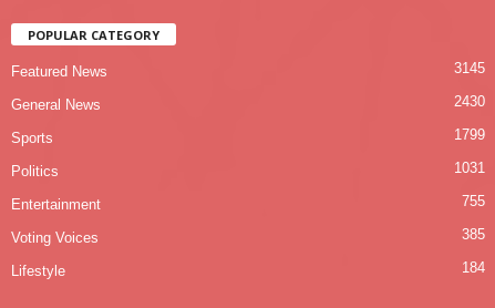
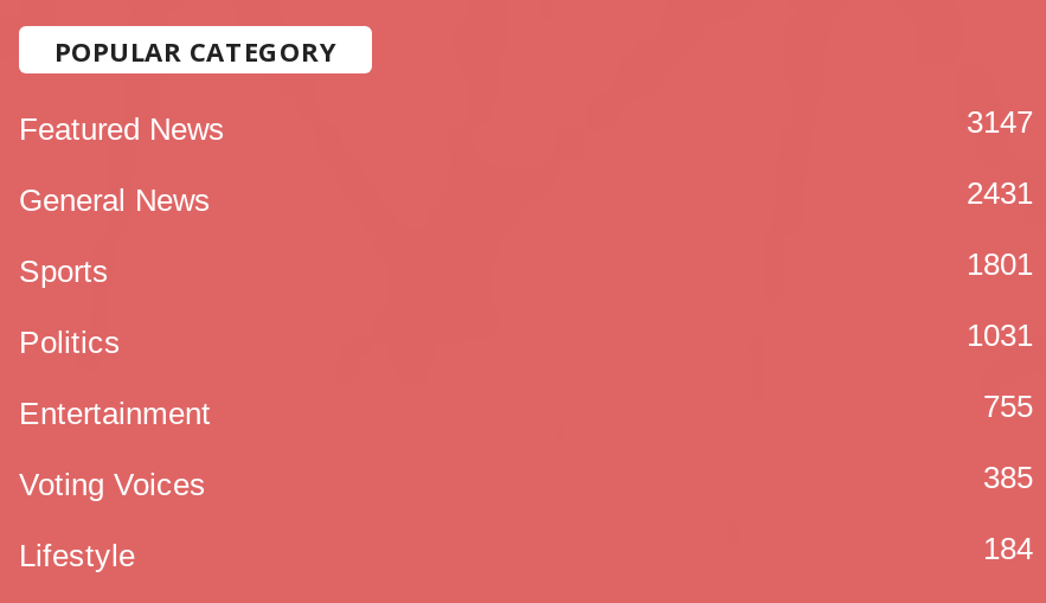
- 3145
+ 3147

- 2430
+ 2431

- 1799
+ 1801
